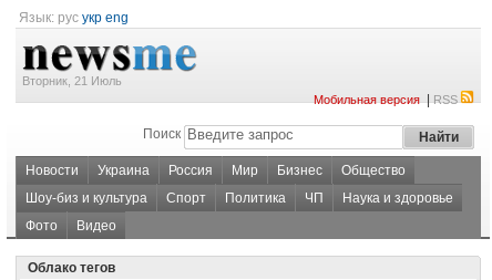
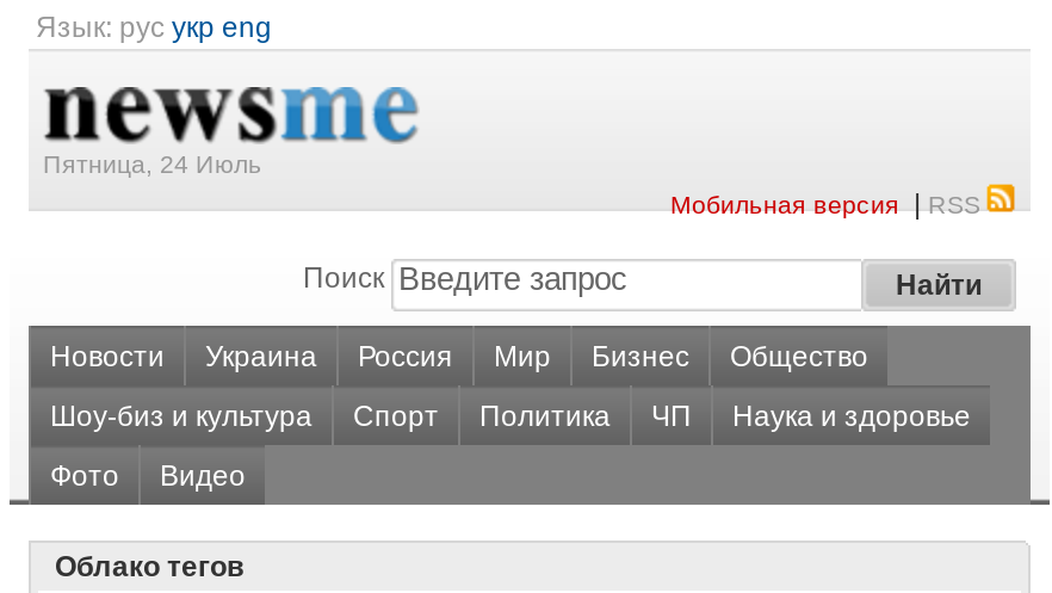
- Вторник, 21 Июль
+ Пятница, 24 Июль
